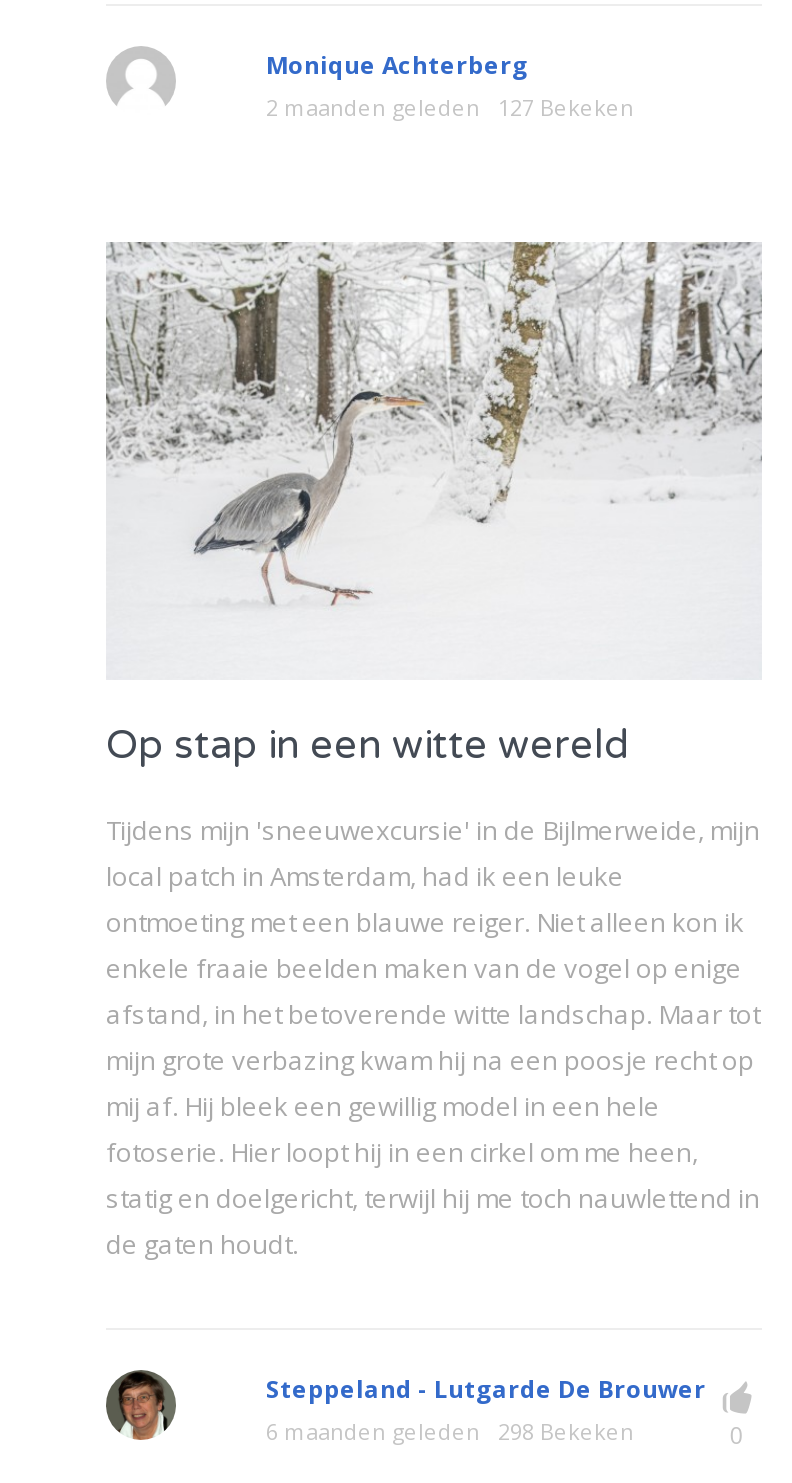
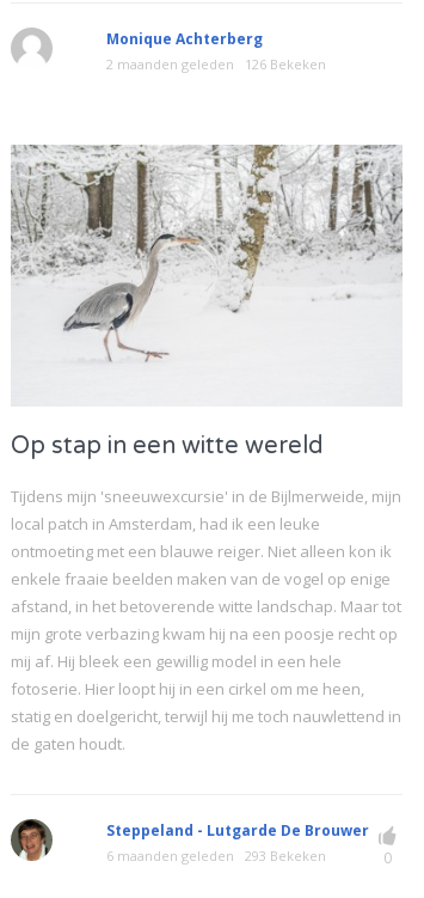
- 2 maanden geleden 127 Bekeken
+ 2 maanden geleden 126 Bekeken

- 6 maanden geleden 298 Bekeken
+ 6 maanden geleden 293 Bekeken
